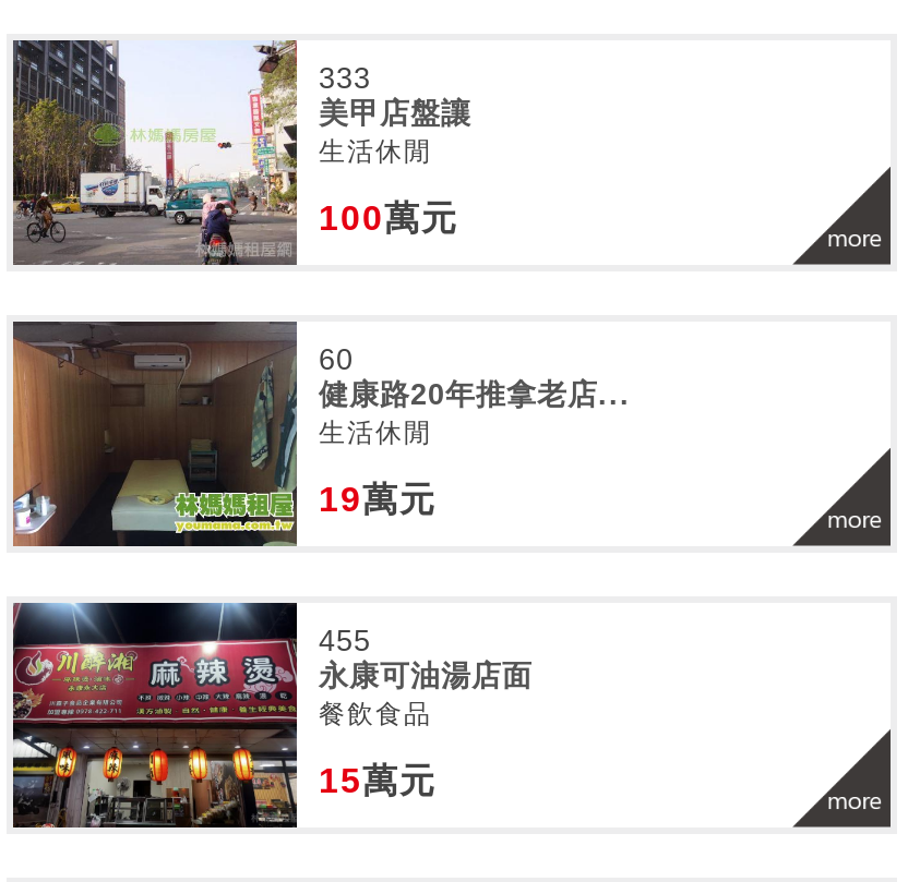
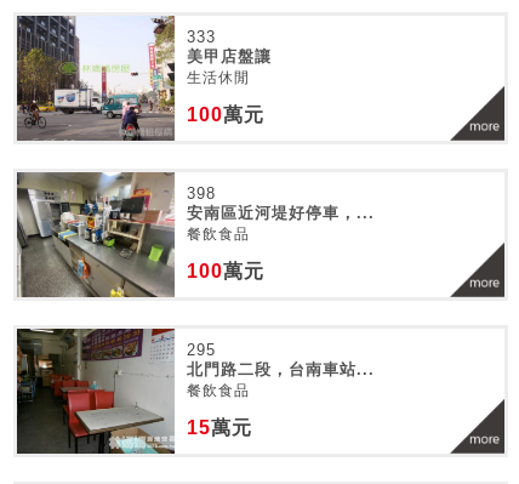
- [image]
- 60
- 健康路20年推拿老店...
- 生活休閒
+ [image]
+ 398
+ 安南區近河堤好停車，...
+ 餐飲食品

- 19萬元
+ 100萬元

- [image]
- 455
- 永康可油湯店面
+ [image]
+ 295
+ 北門路二段，台南車站...
